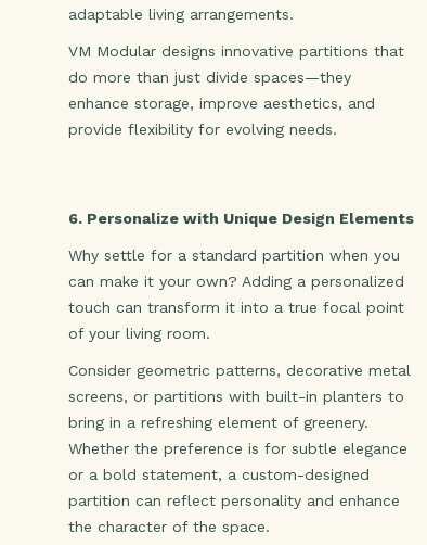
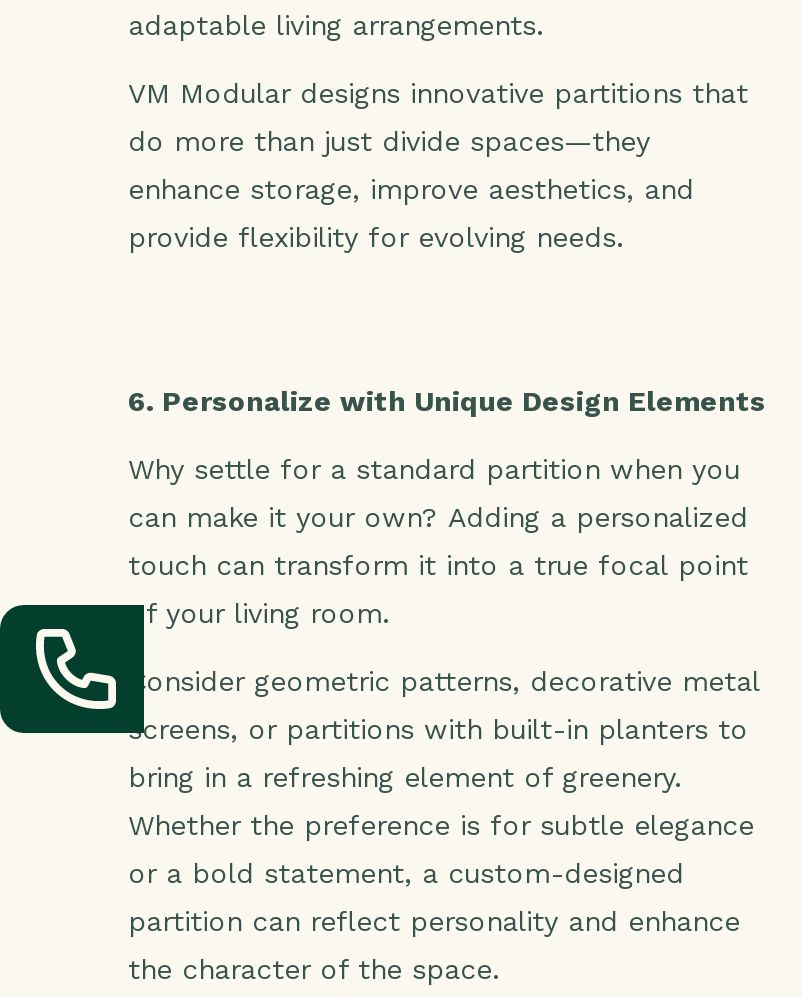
+ [image]
